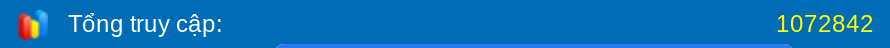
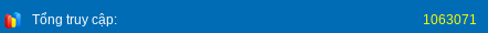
- 1072842
+ 1063071
